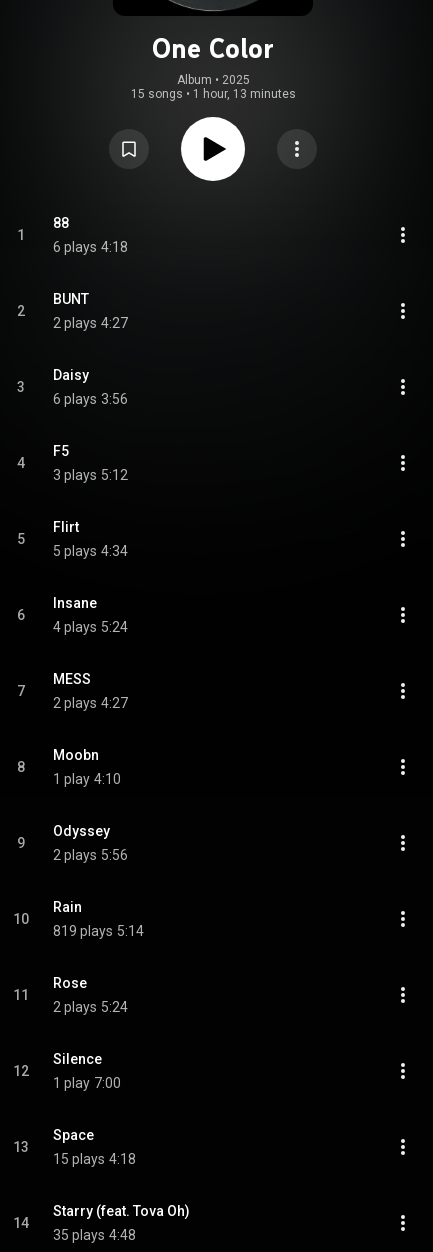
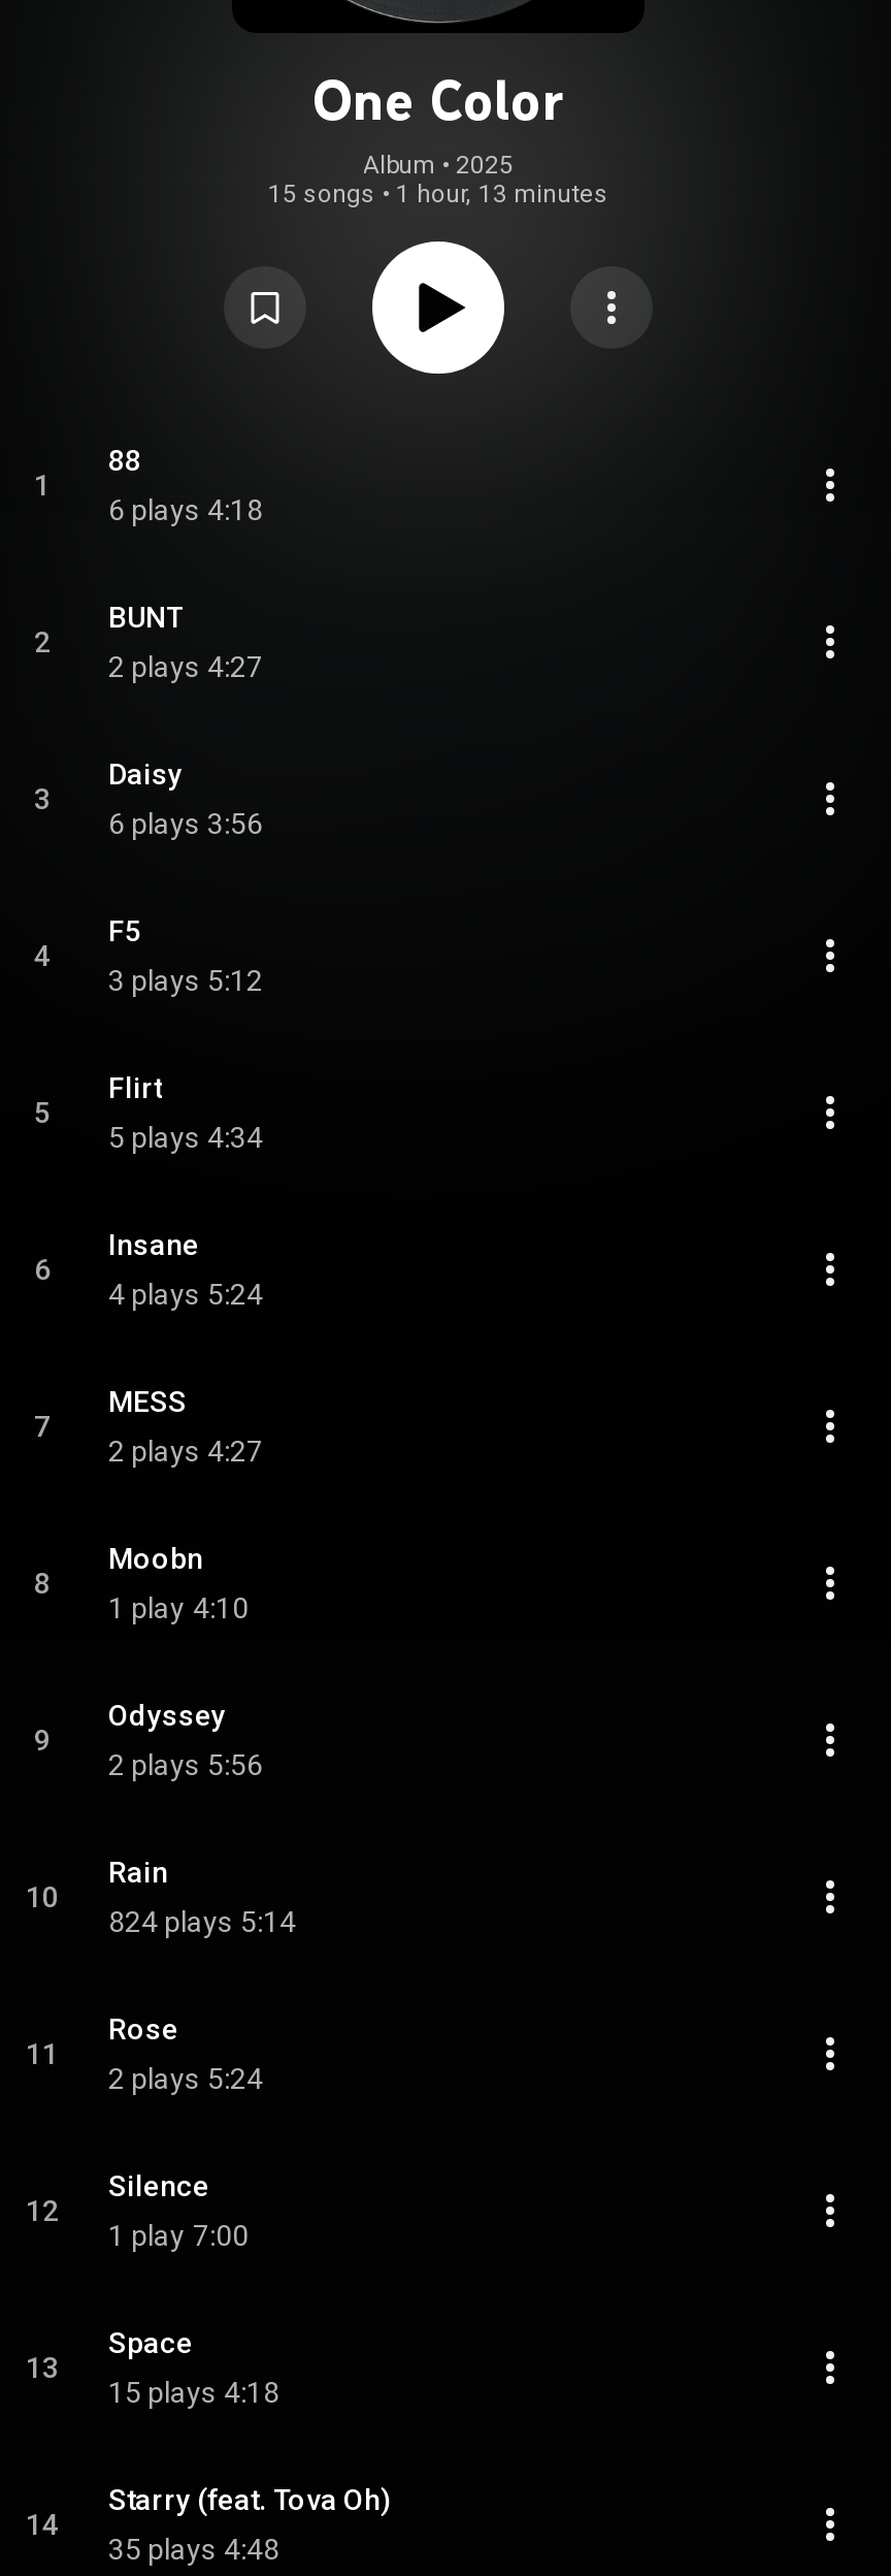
- 819 plays 5:14
+ 824 plays 5:14
